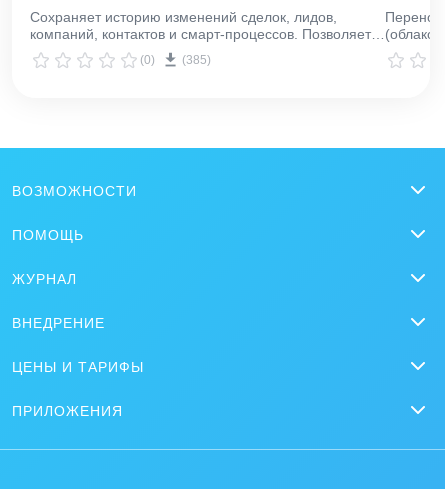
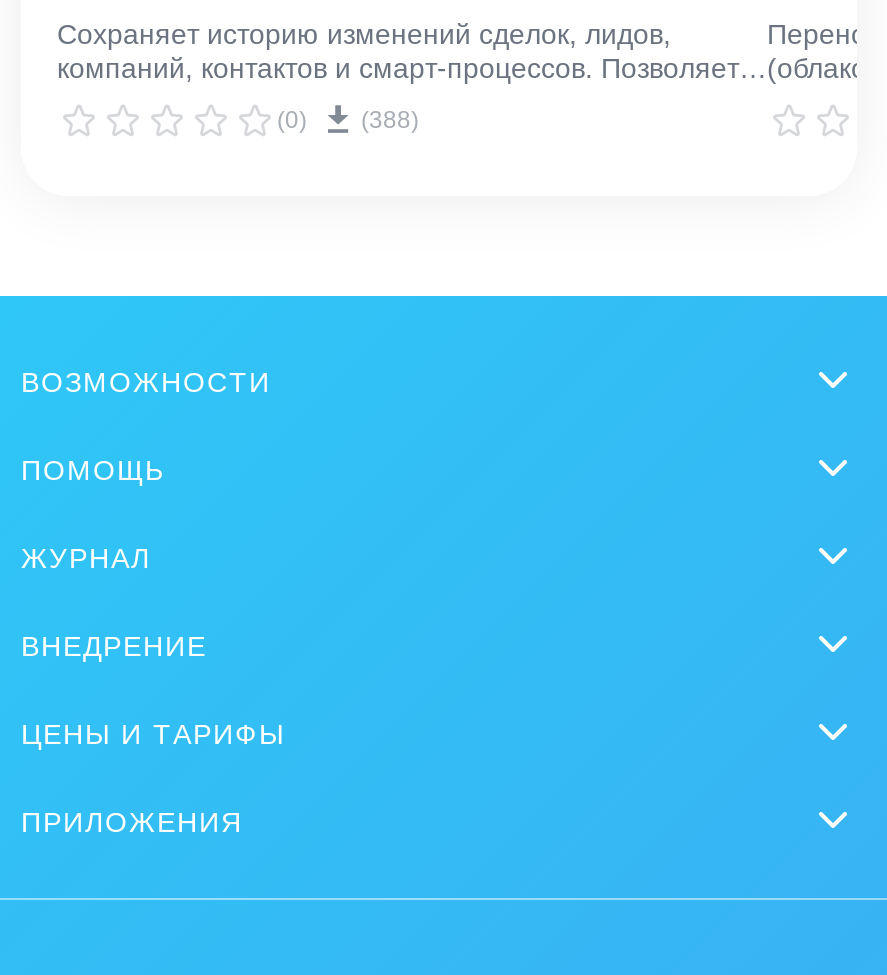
- (0) (385)
+ (0) (388)
